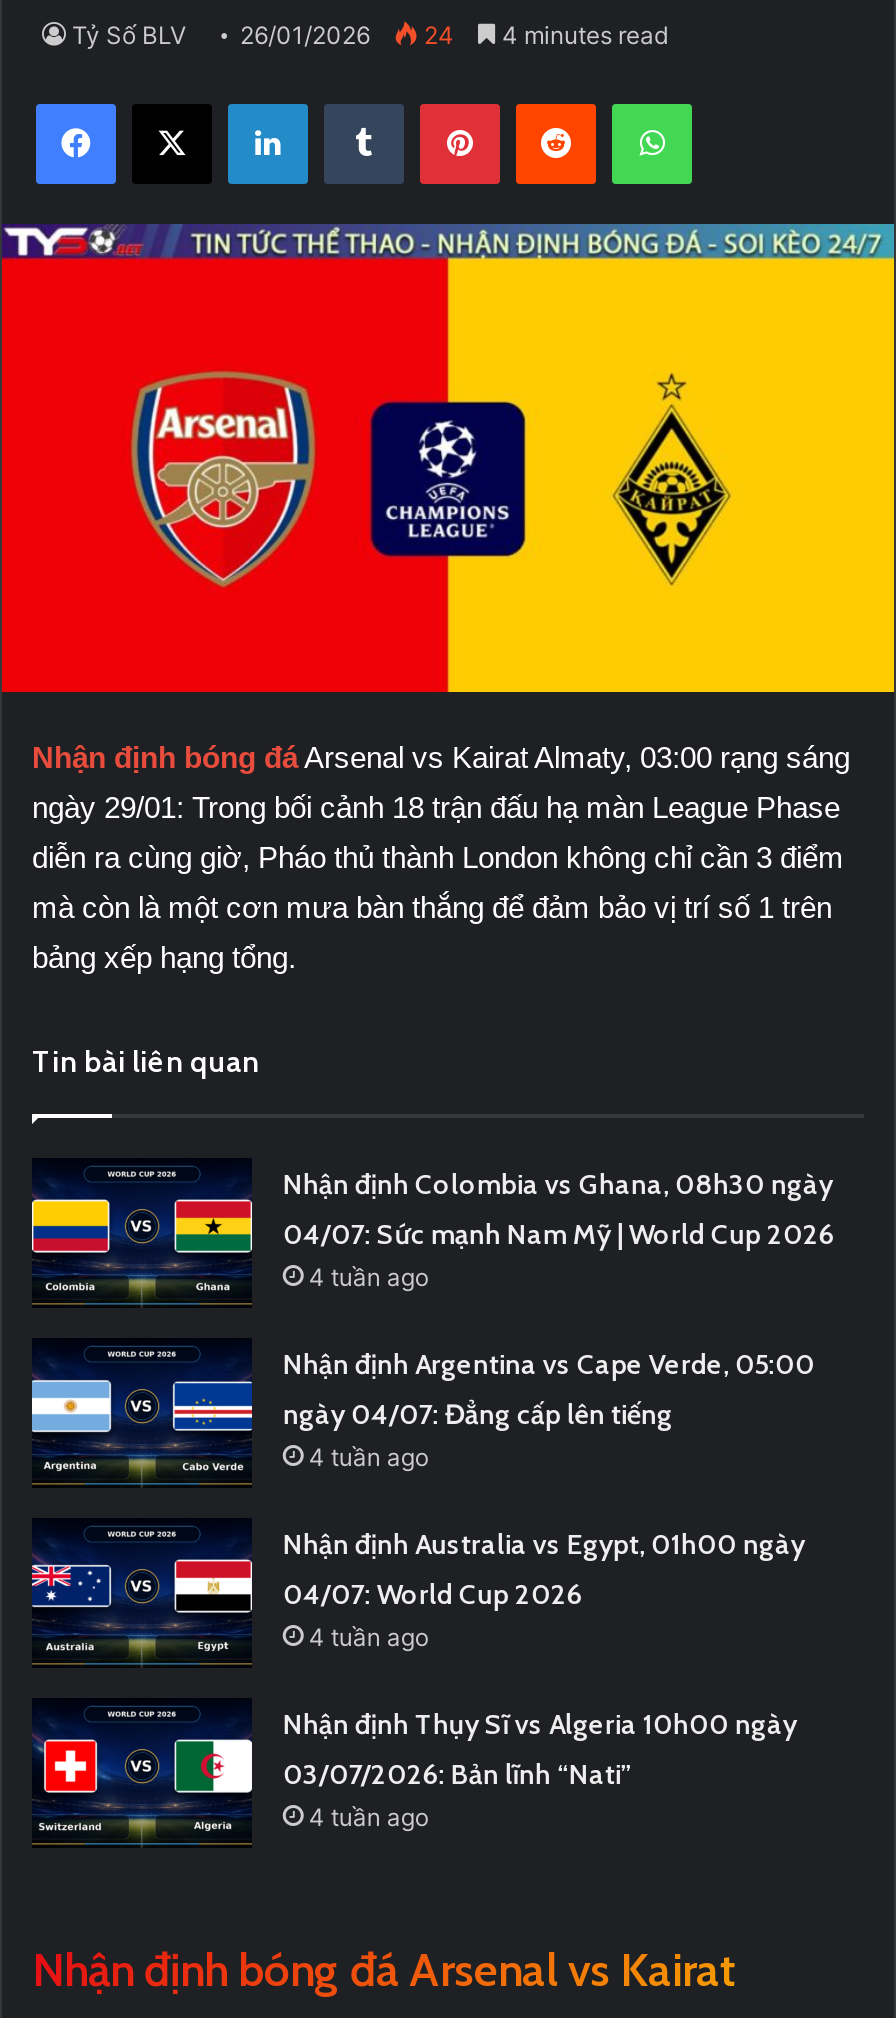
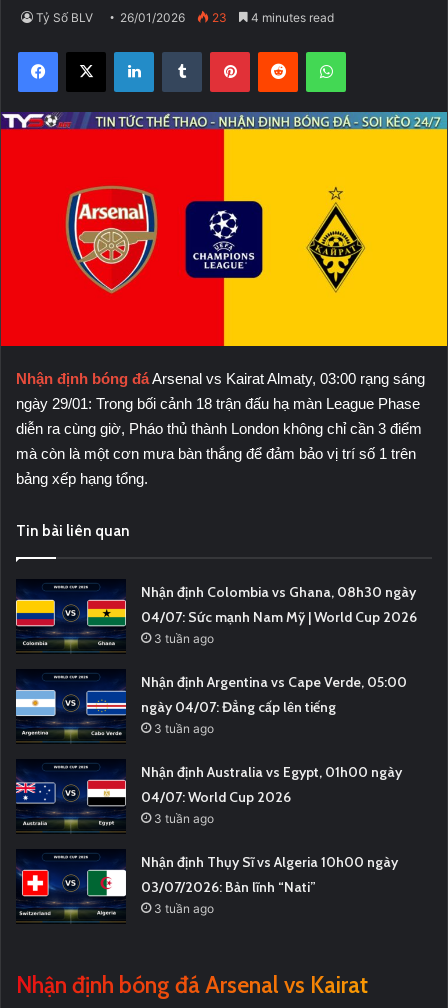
- Tỷ Số BLV 26/01/2026 24 4 minutes read
+ Tỷ Số BLV 26/01/2026 23 4 minutes read

- 4 tuần ago
+ 3 tuần ago

- 4 tuần ago
+ 3 tuần ago

- 4 tuần ago
+ 3 tuần ago

- 4 tuần ago
+ 3 tuần ago
